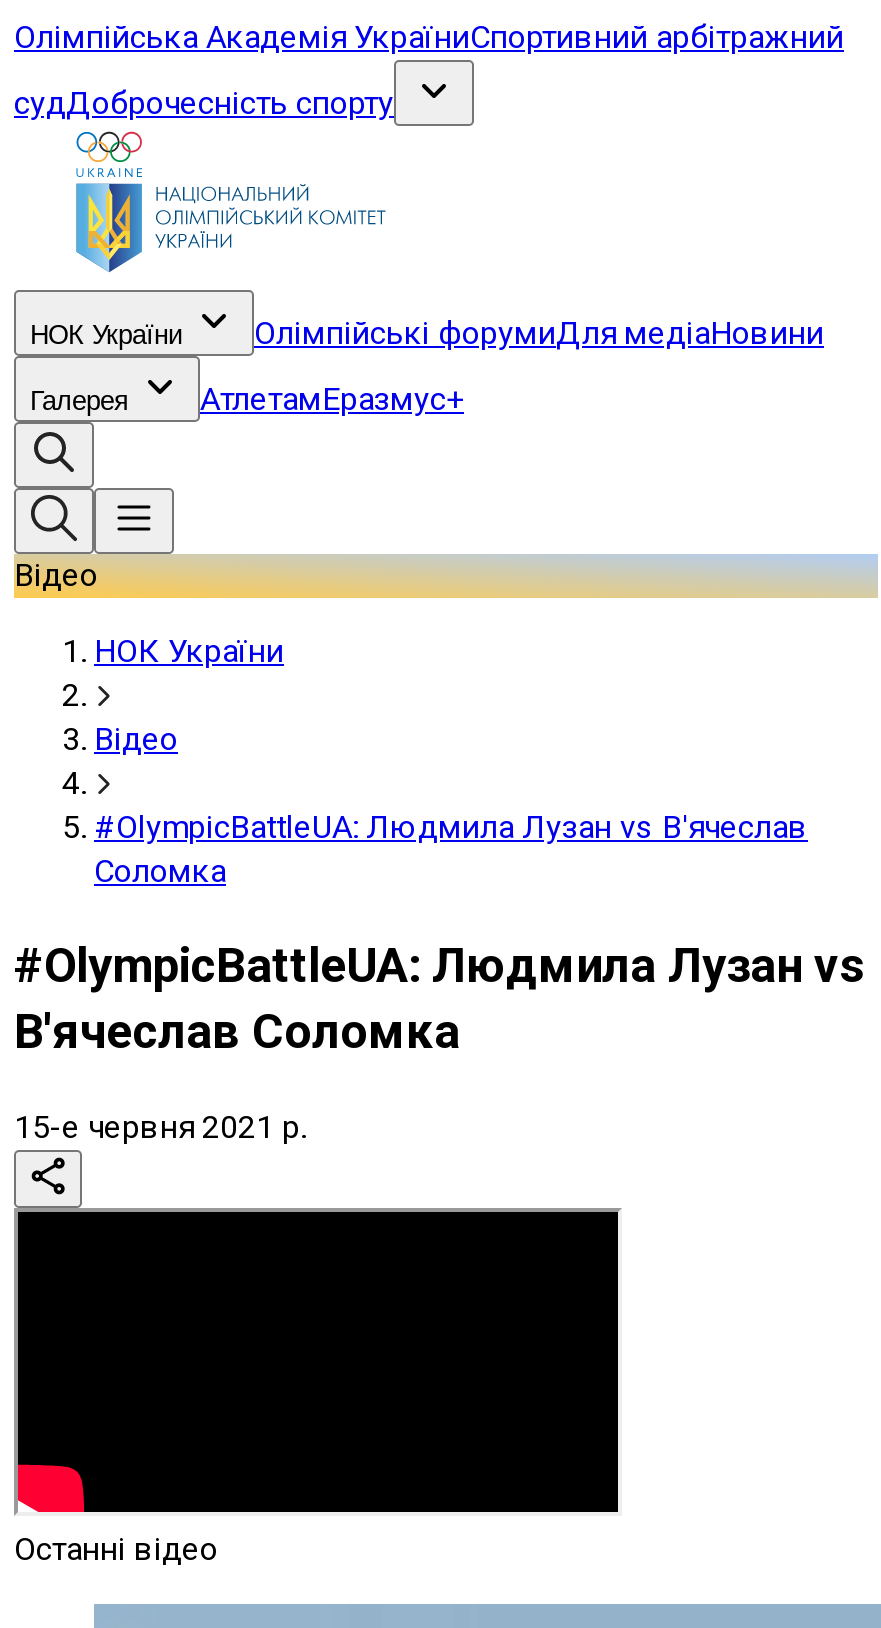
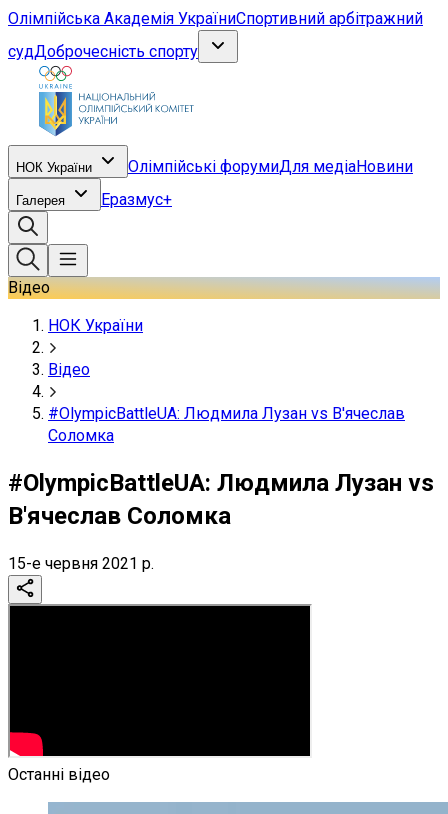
- АтлетамЕразмус+
+ Еразмус+
